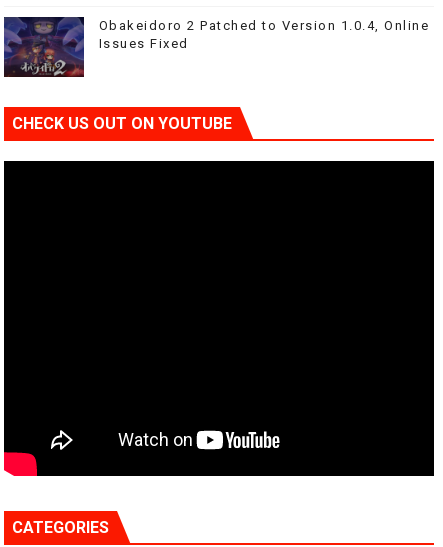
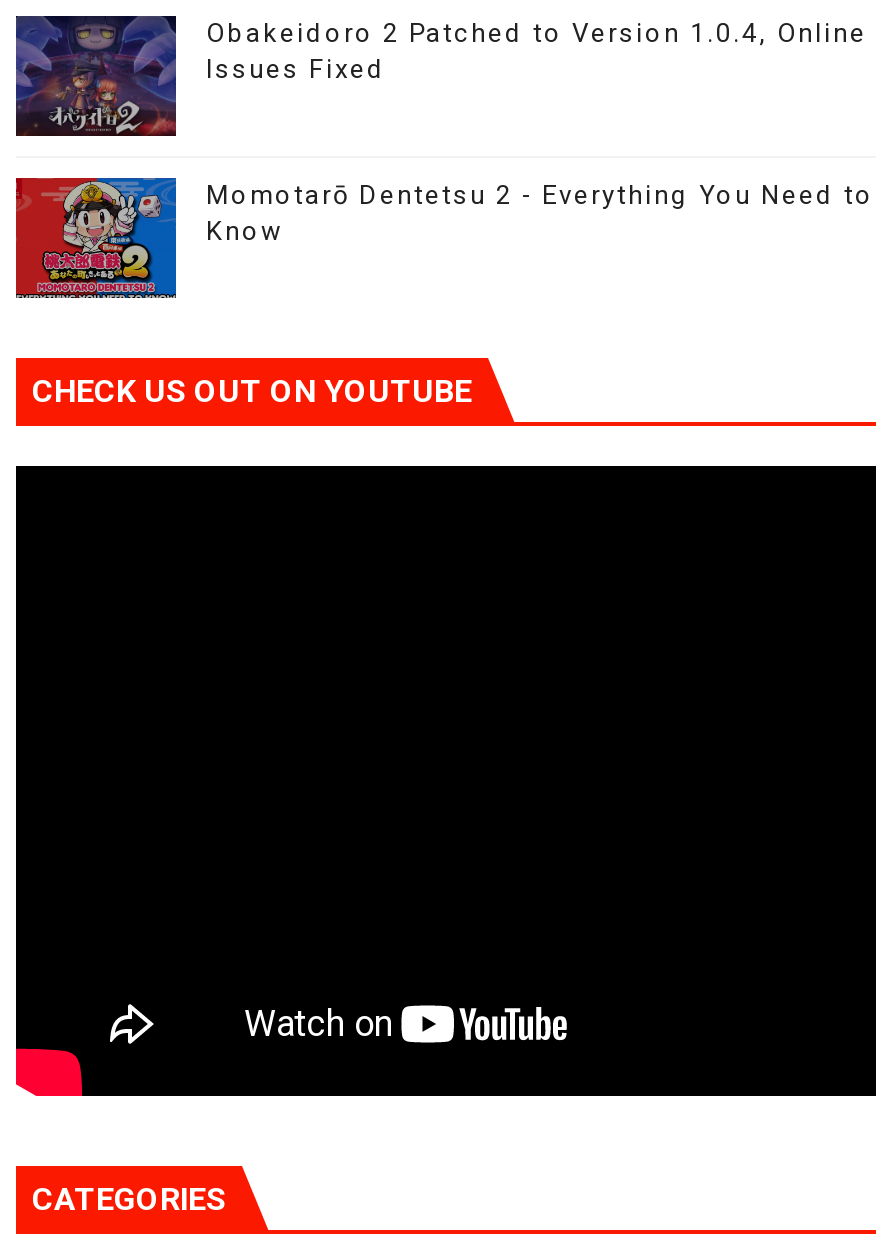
+ [image]
+ Momotarō Dentetsu 2 - Everything You Need to
+ Know
